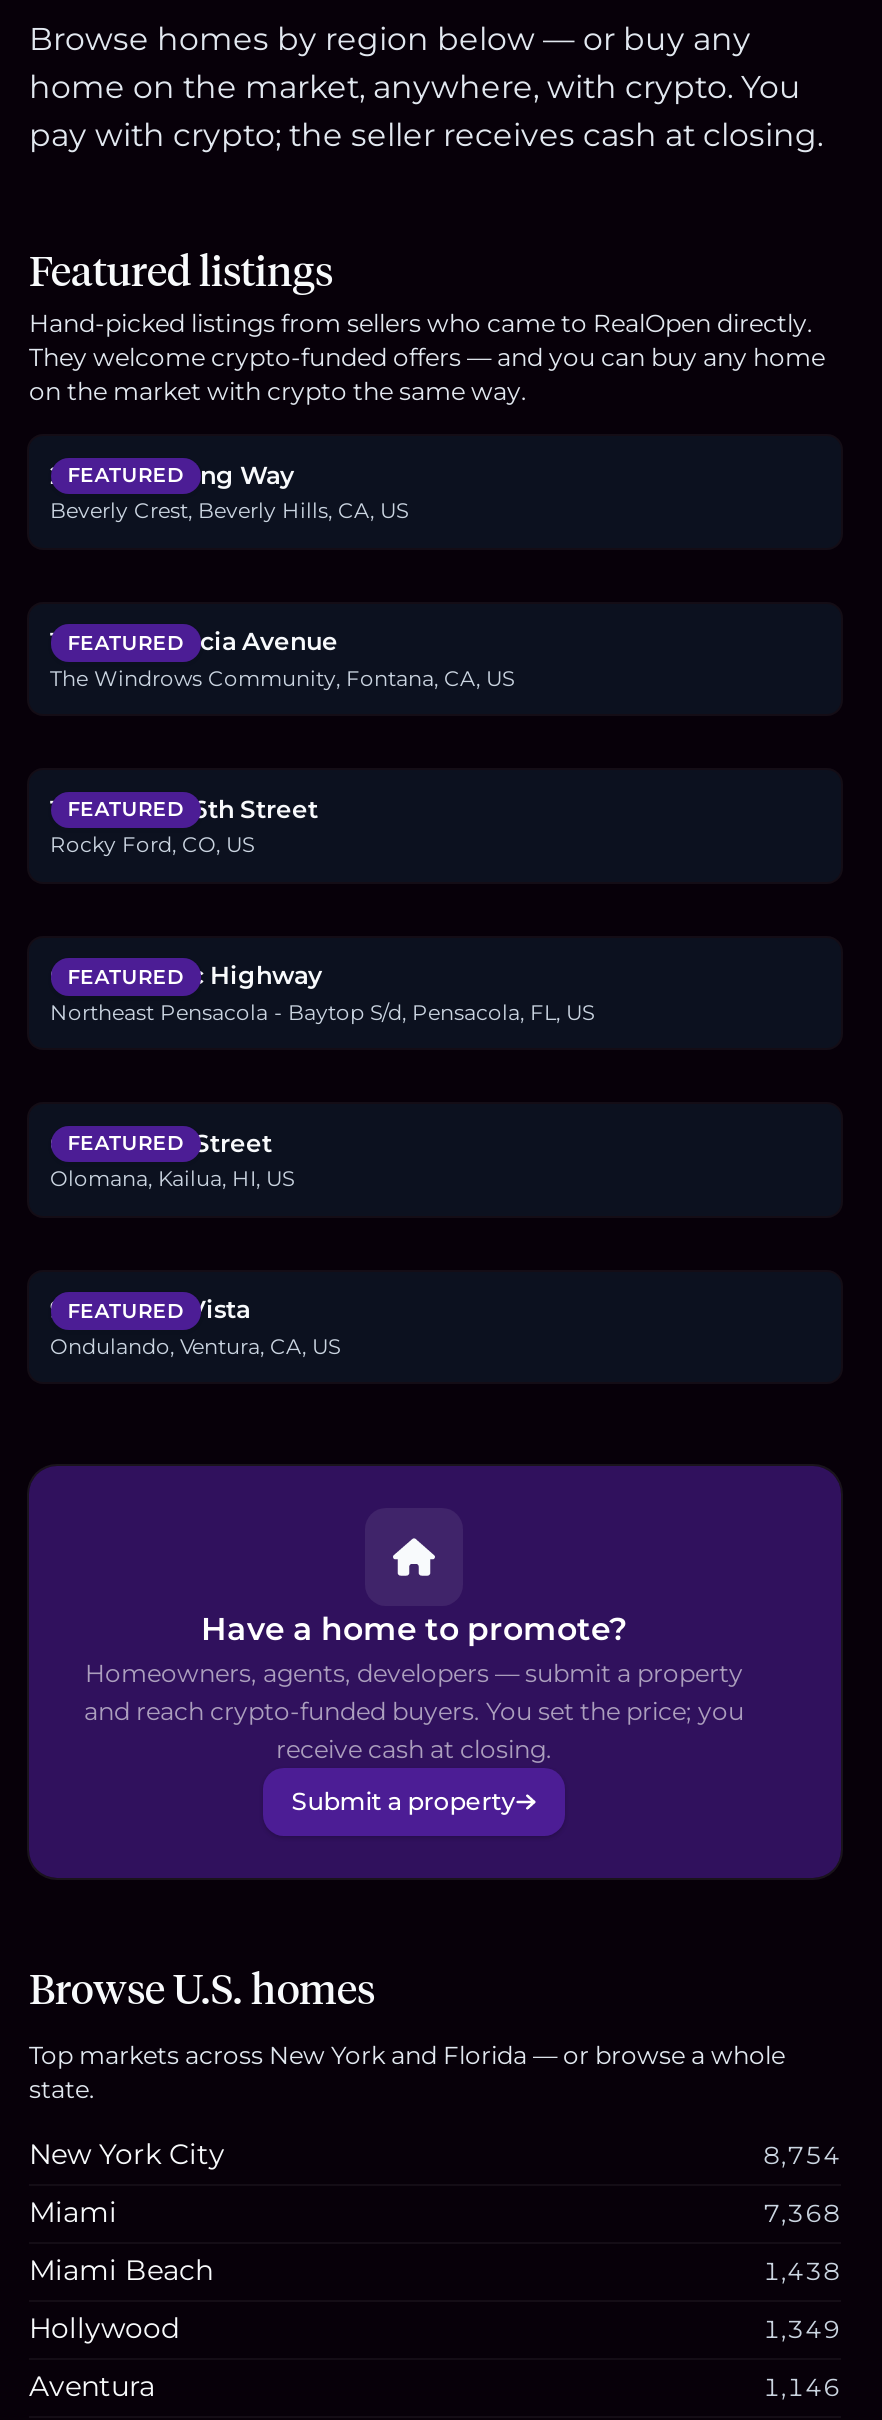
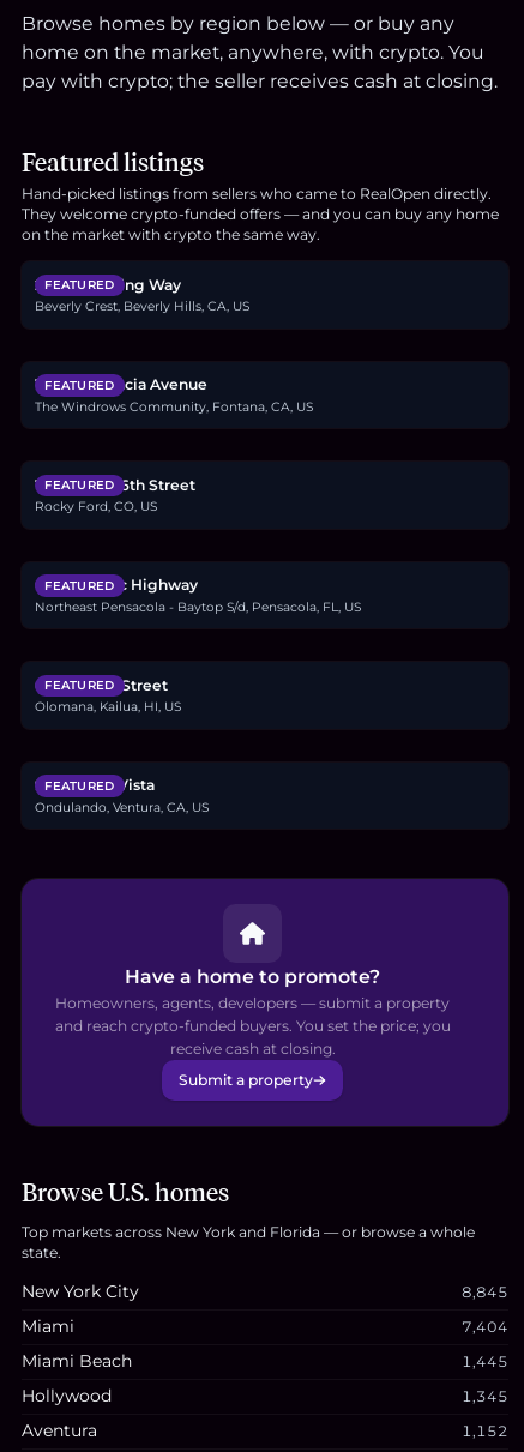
- 8,754
+ 8,845

- 7,368
+ 7,404

- 1,438
+ 1,445

- 1,349
+ 1,345

- 1,146
+ 1,152
